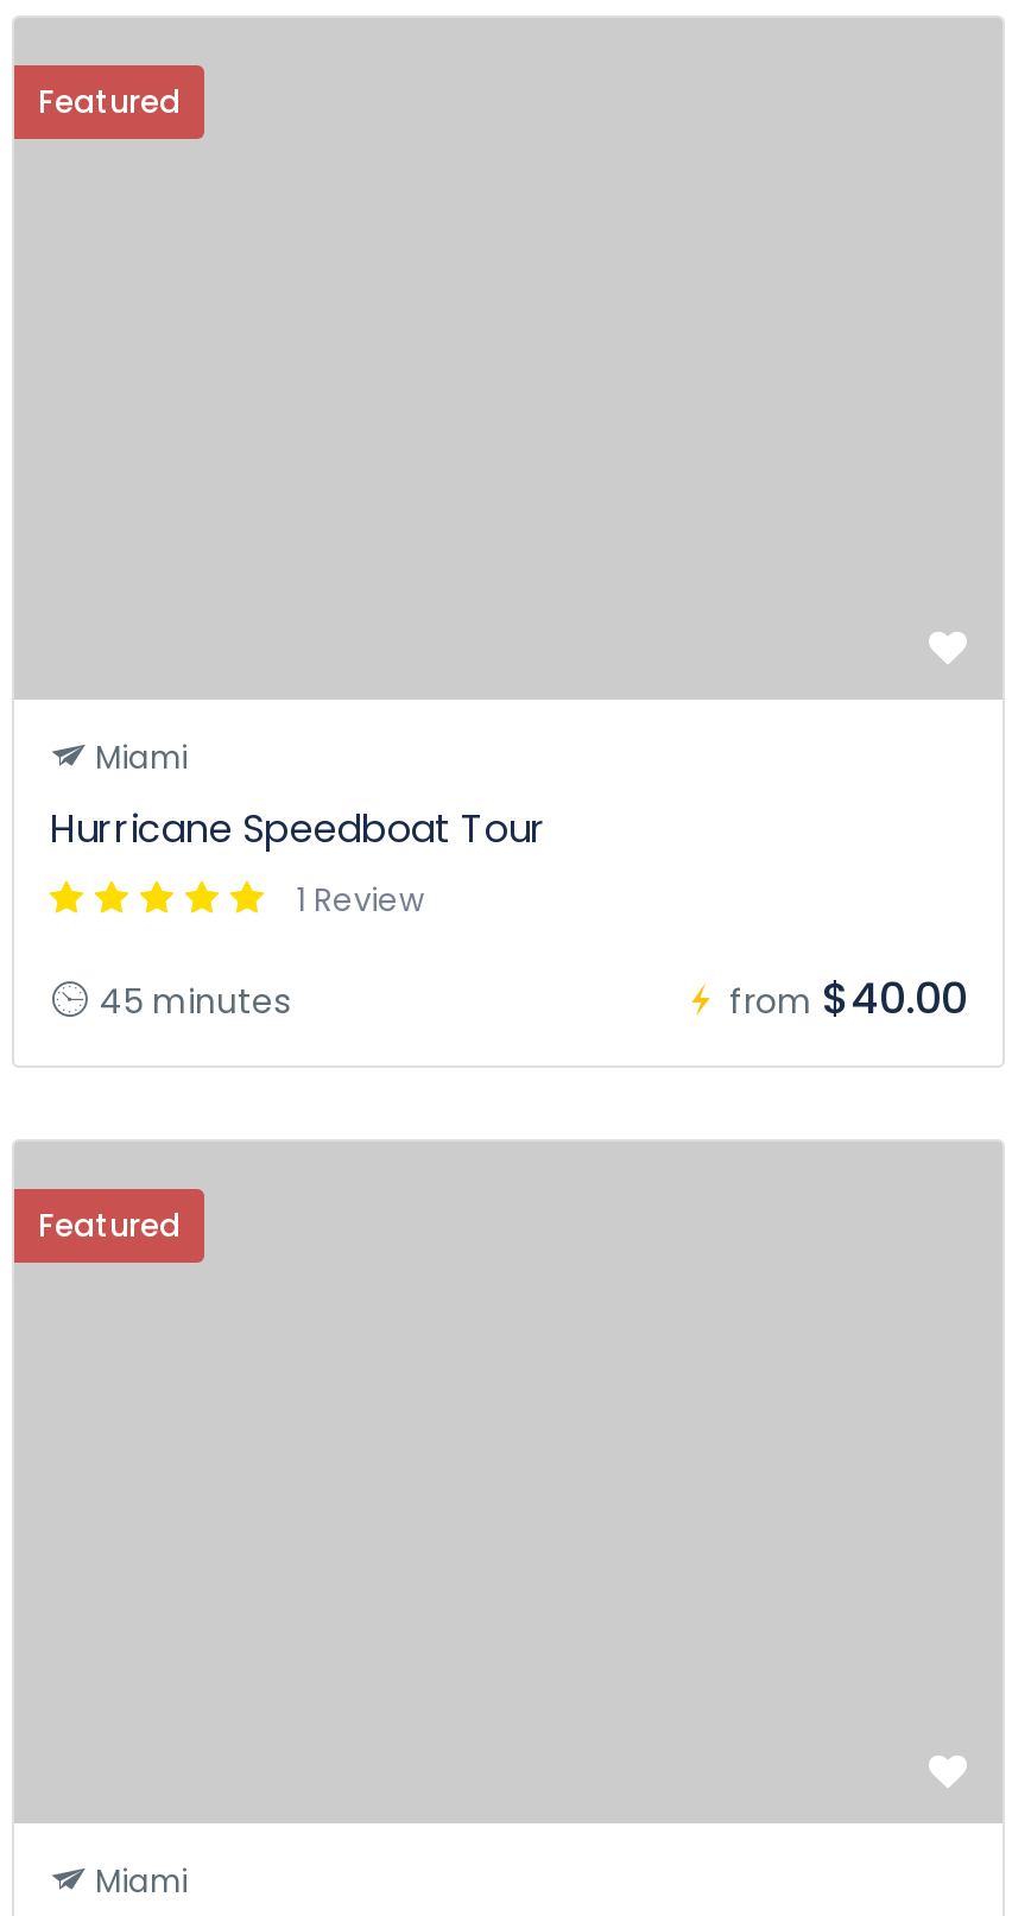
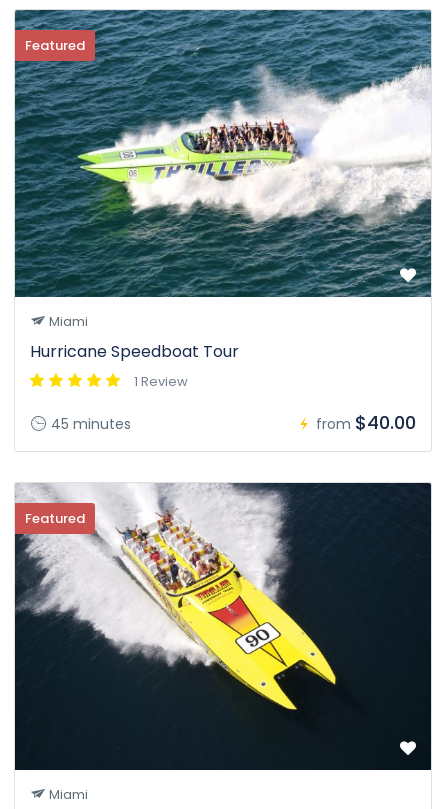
+ [image]

+ [image]
